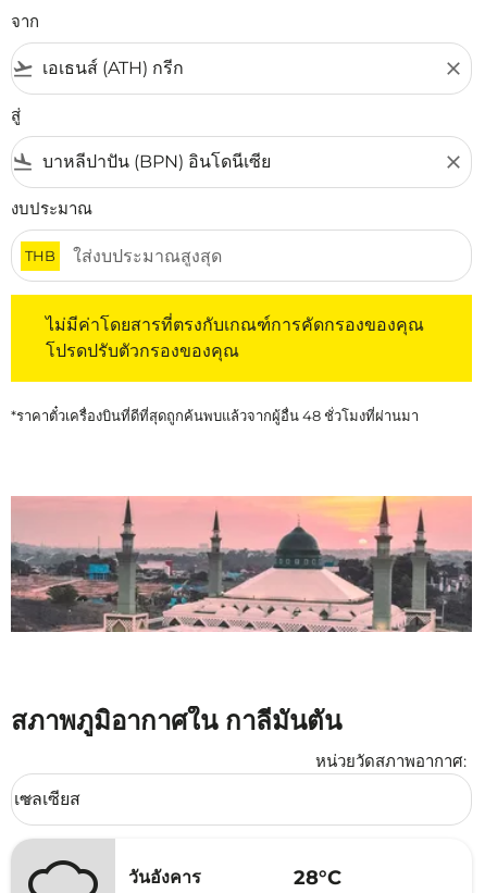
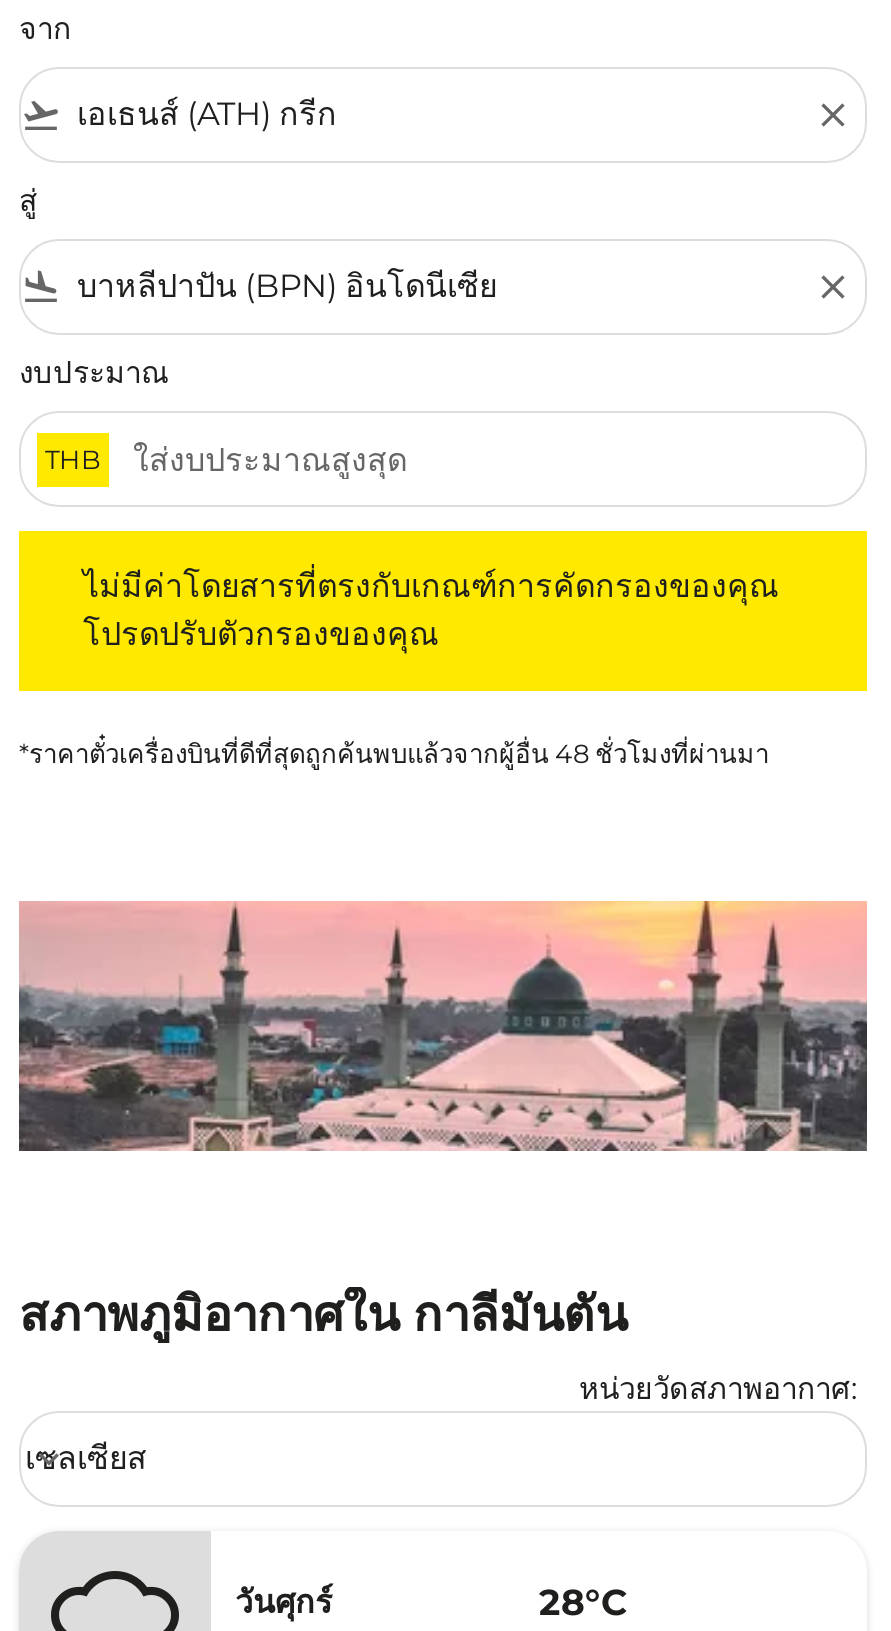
- วันอังคาร
+ วันศุกร์
